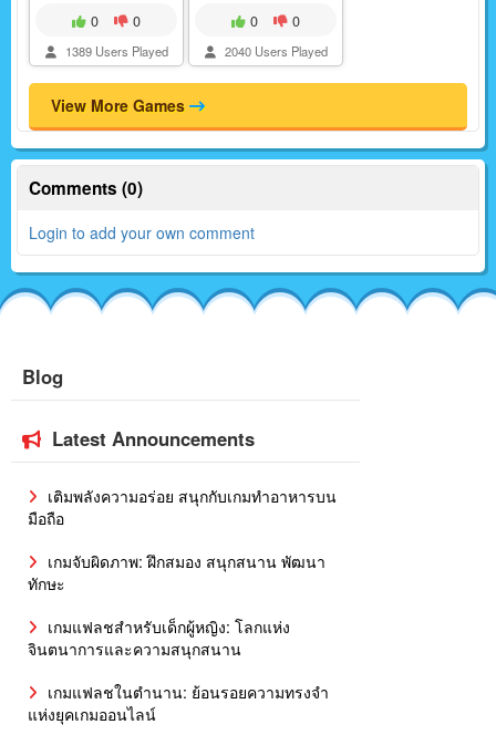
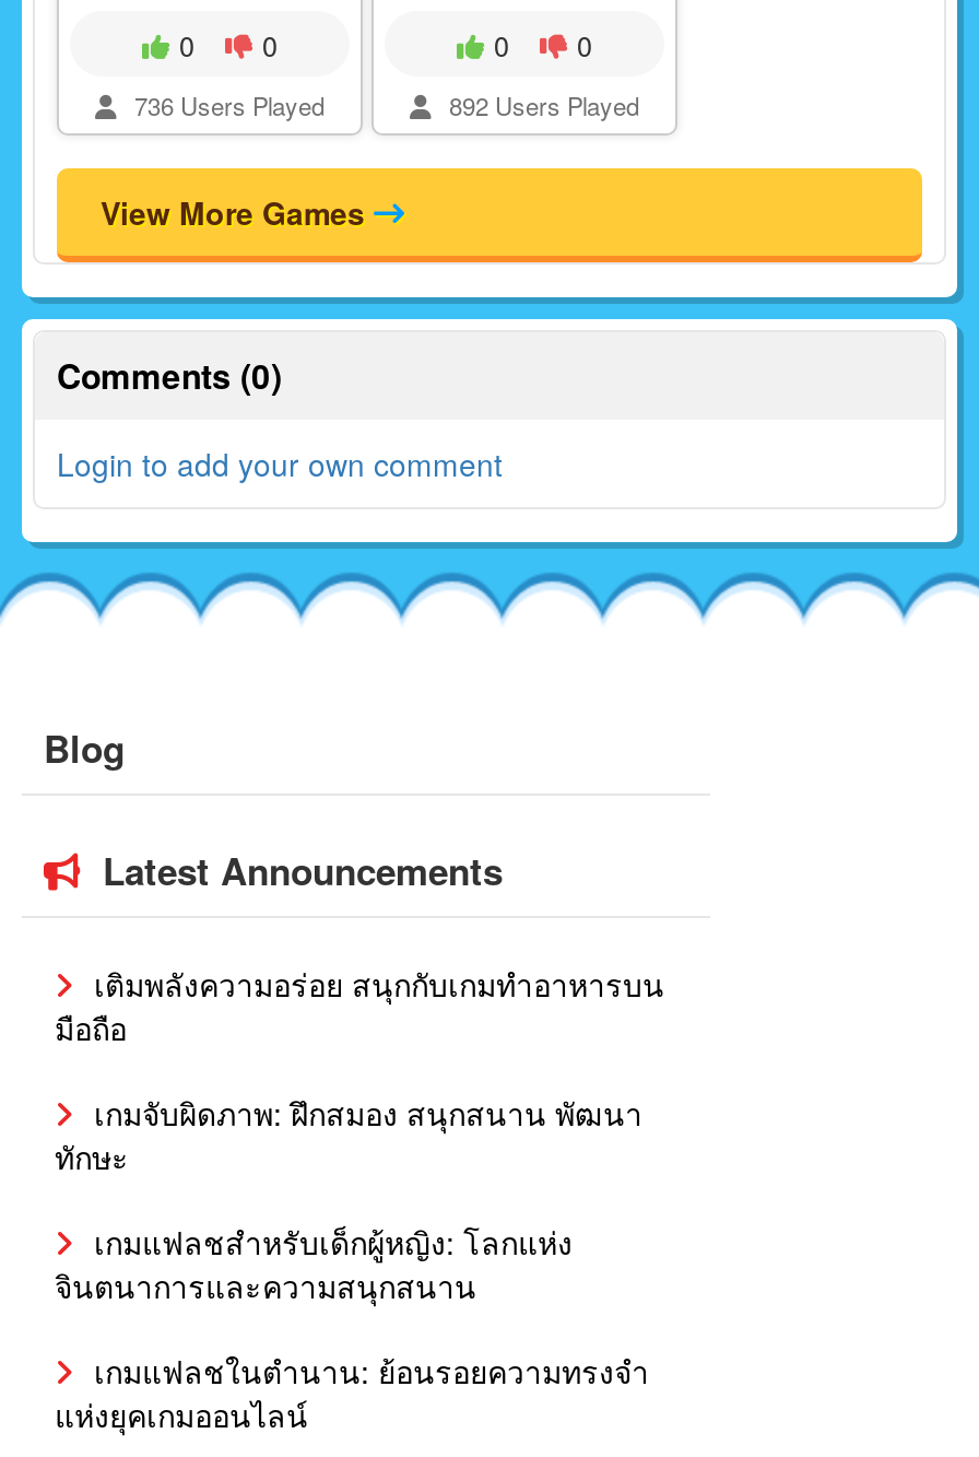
- 1389 Users Played
+ 736 Users Played

- 2040 Users Played
+ 892 Users Played
